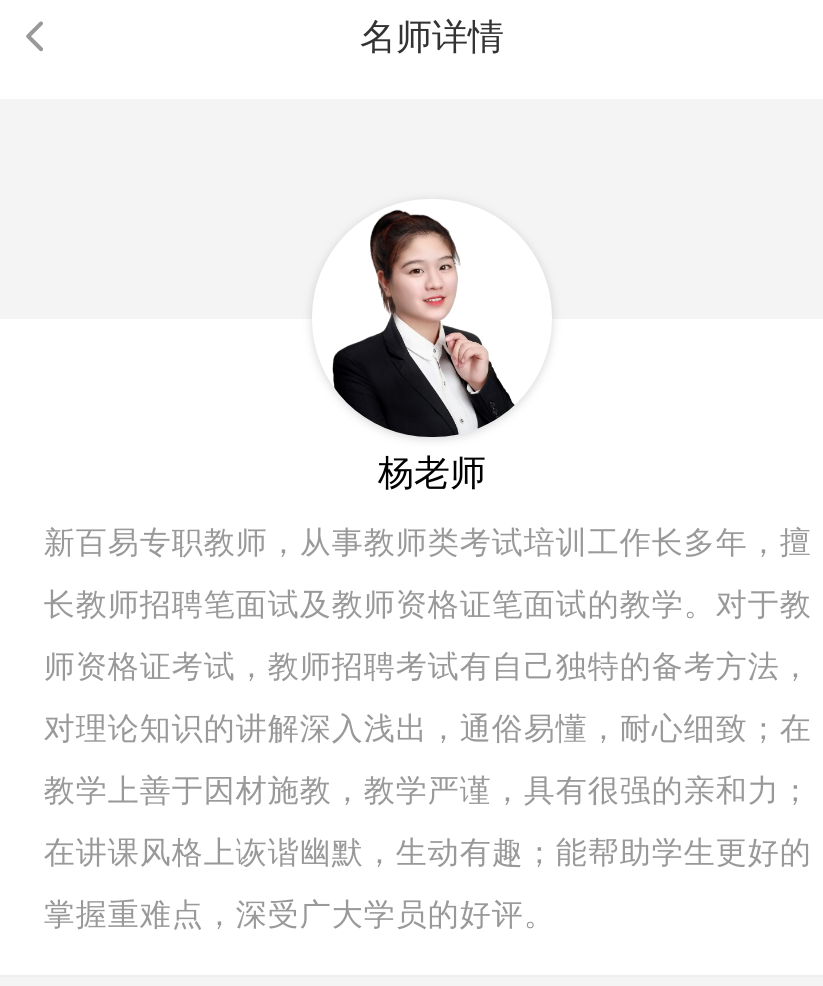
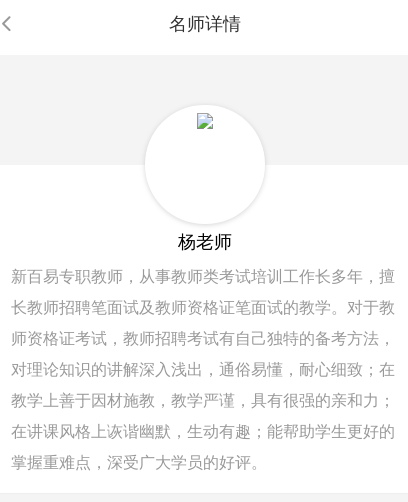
- [image]
